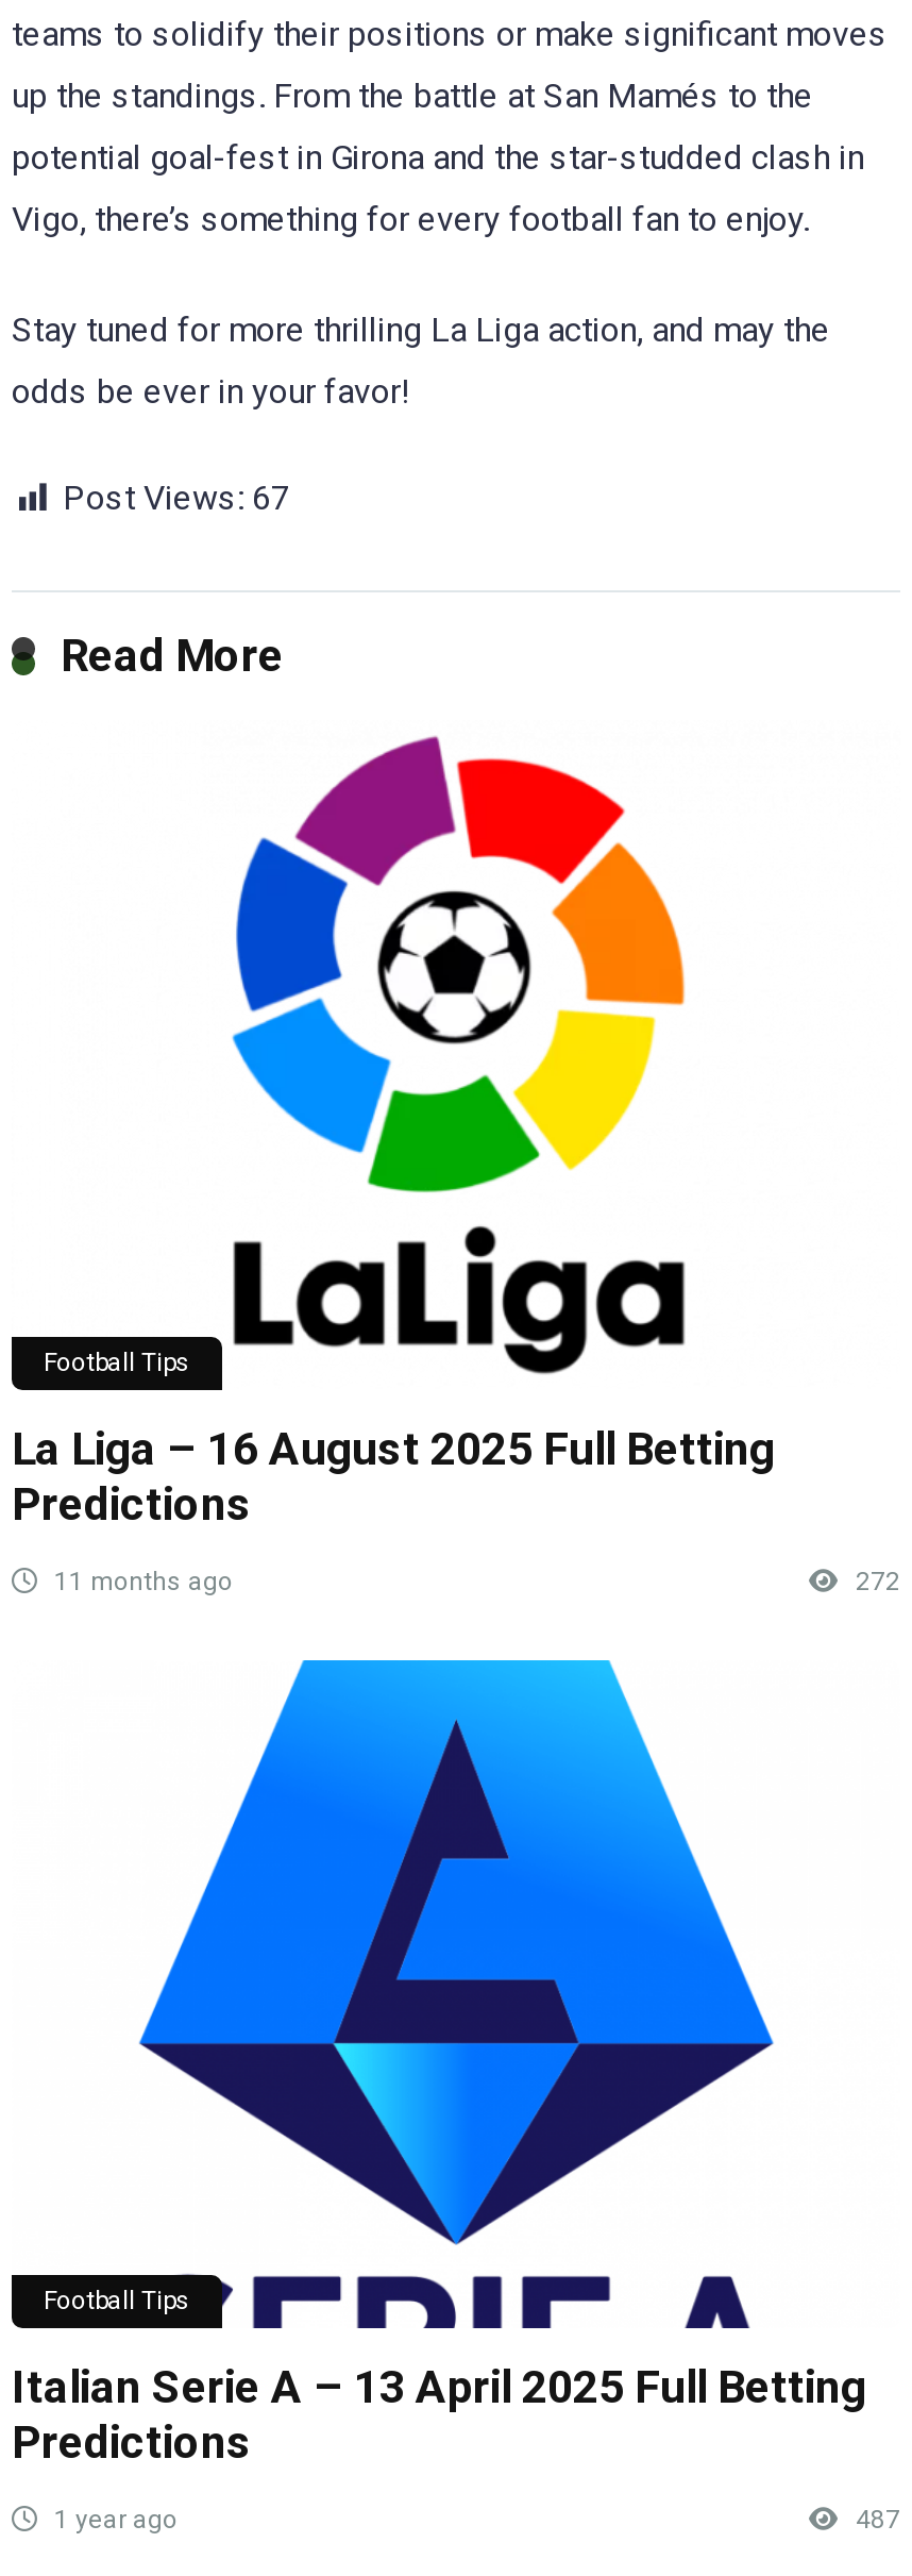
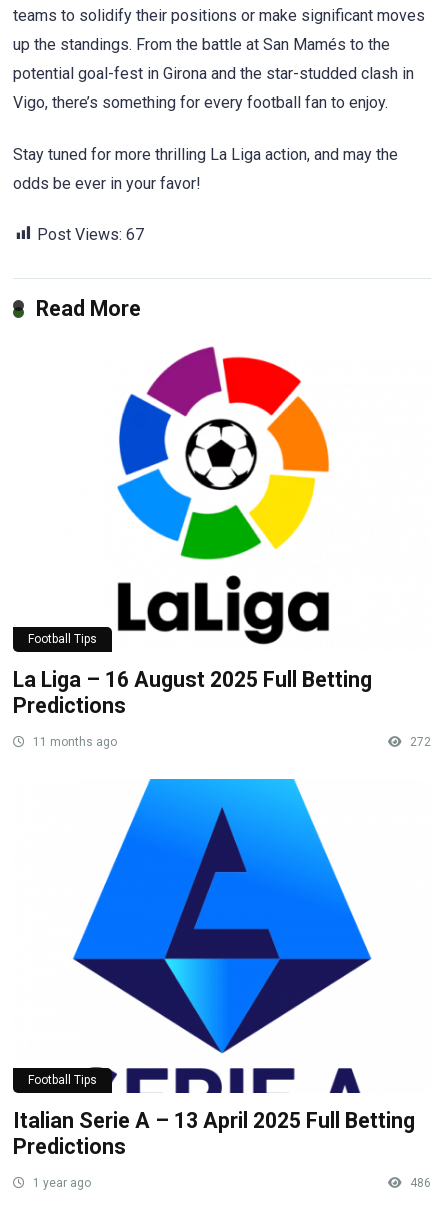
- 487
+ 486
